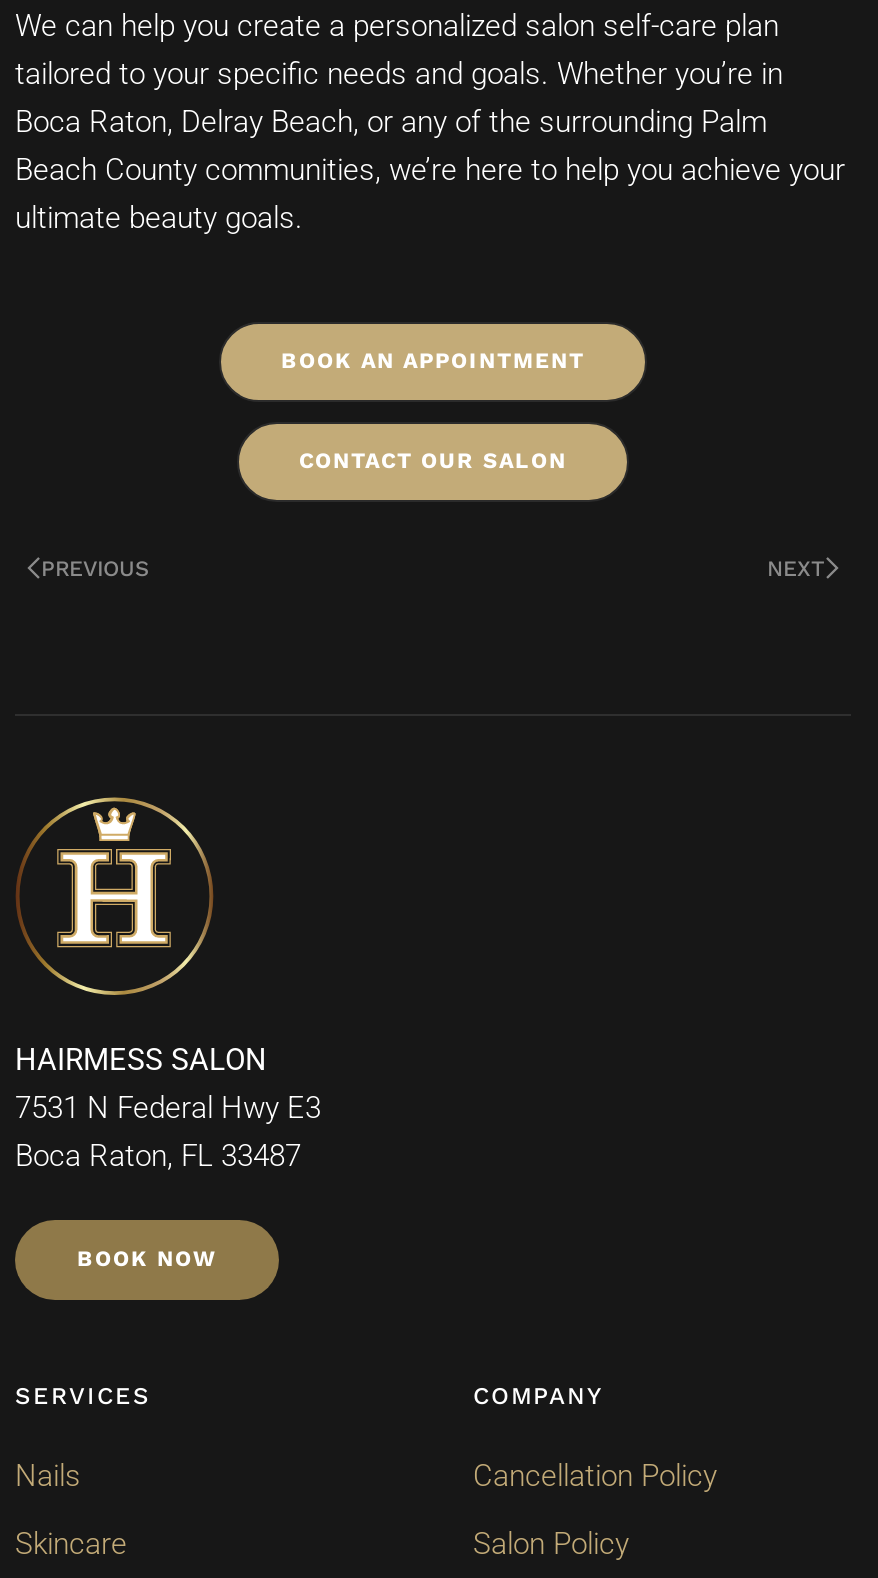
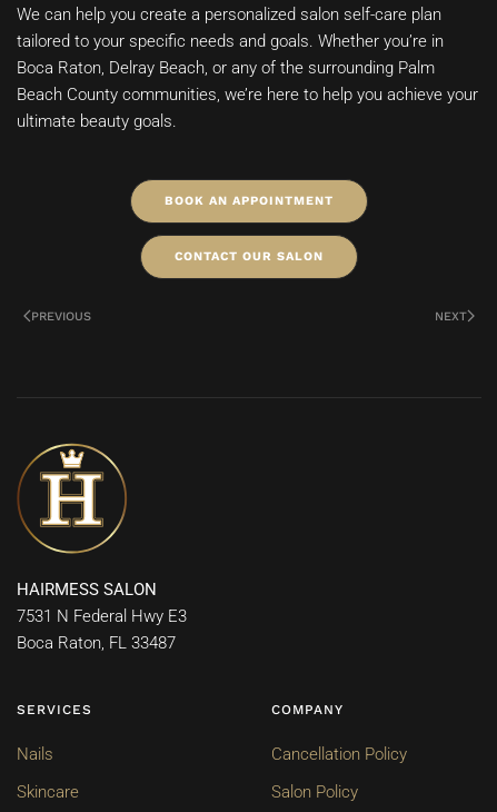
- BOOK NOW
